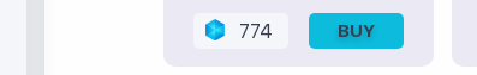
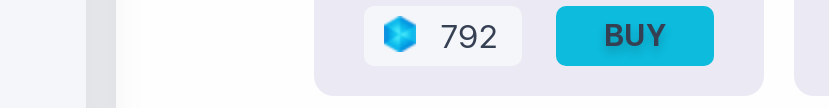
- 774
+ 792
